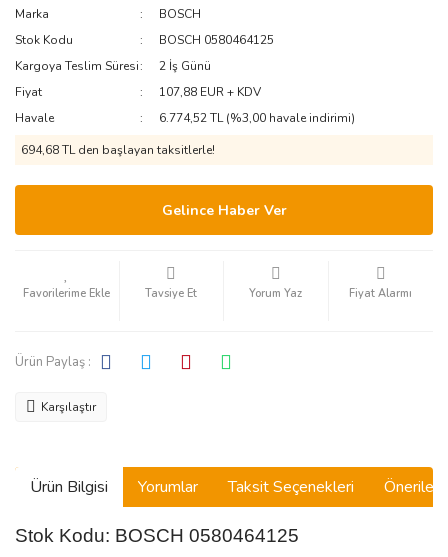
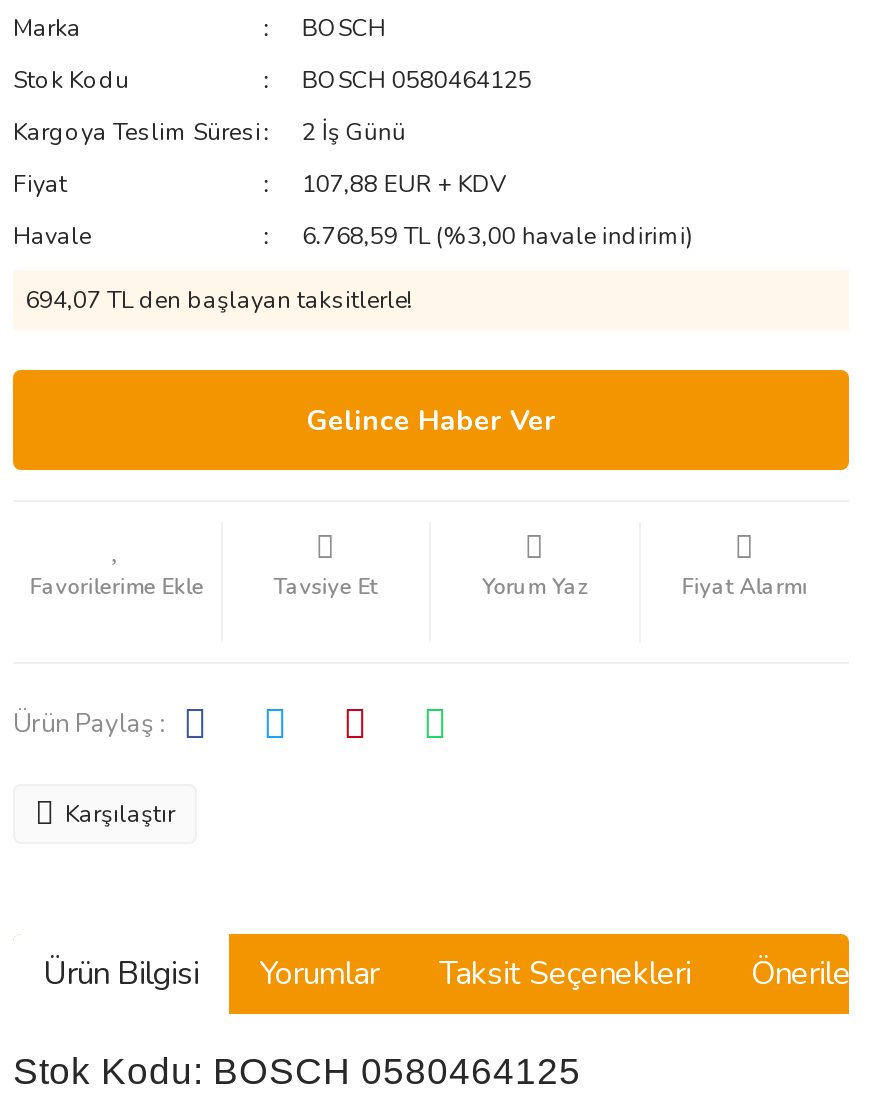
- 6.774,52 TL (%3,00 havale indirimi)
+ 6.768,59 TL (%3,00 havale indirimi)

- 694,68 TL den başlayan taksitlerle!
+ 694,07 TL den başlayan taksitlerle!
